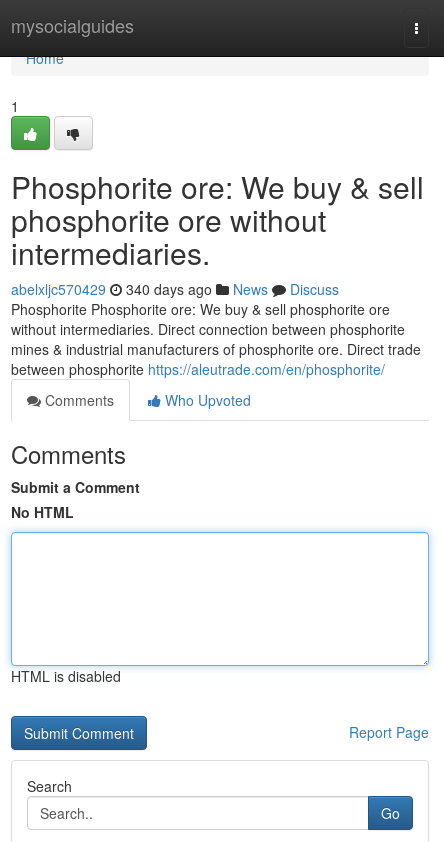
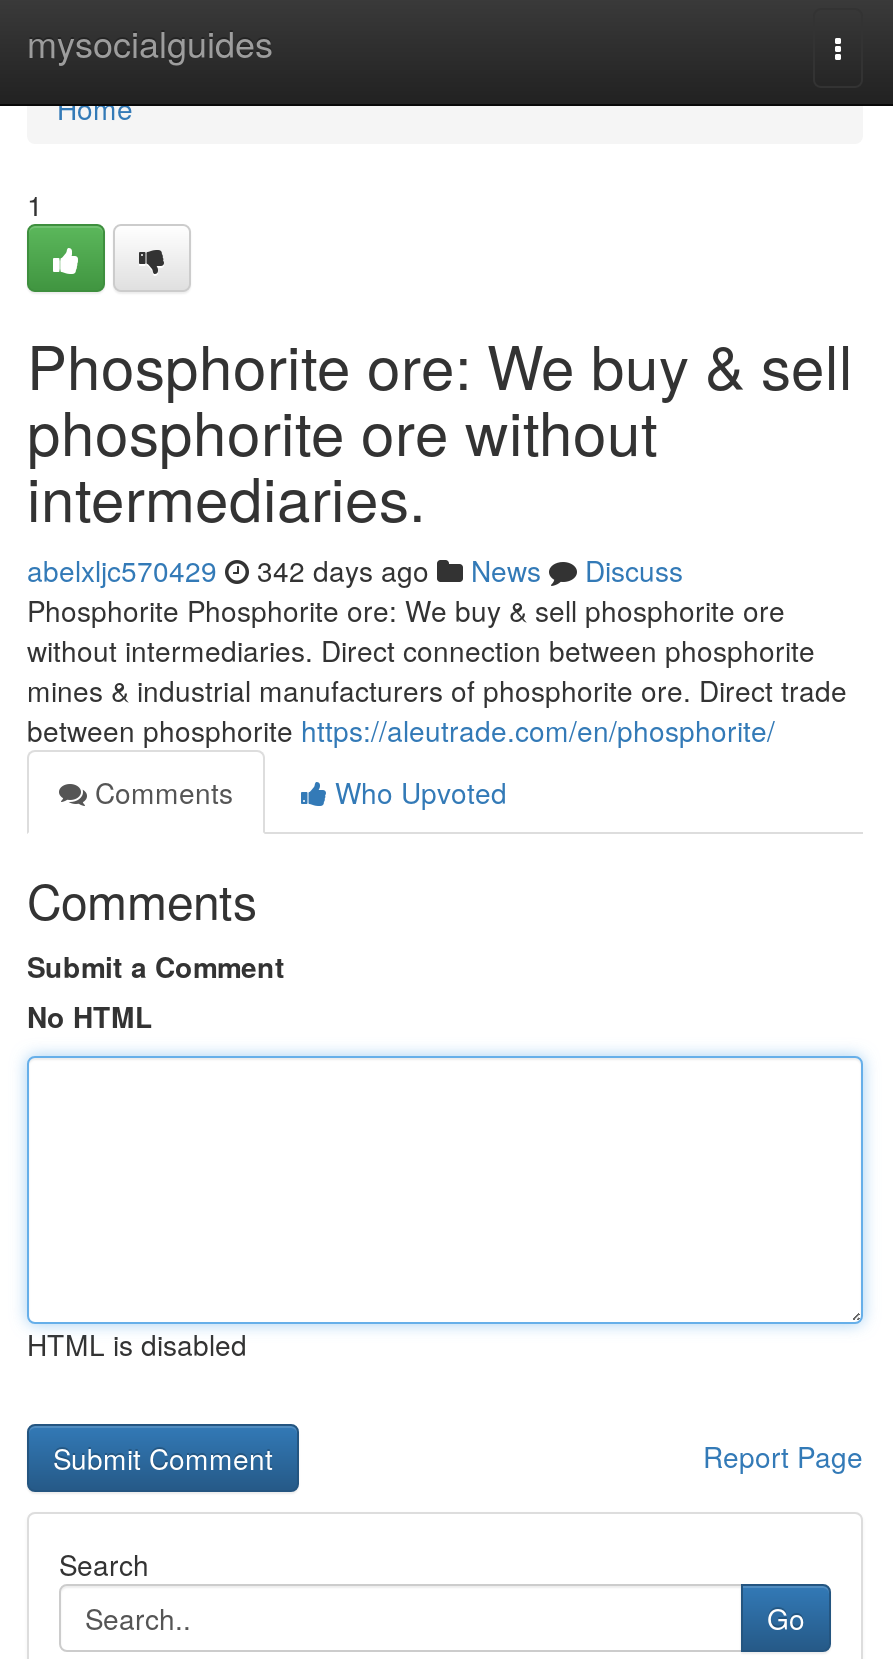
- abelxljc570429 340 days ago News Discuss
+ abelxljc570429 342 days ago News Discuss
